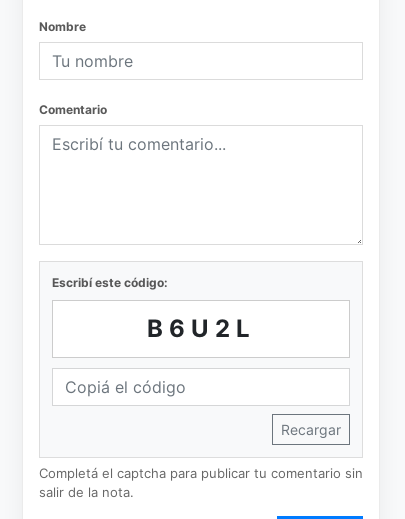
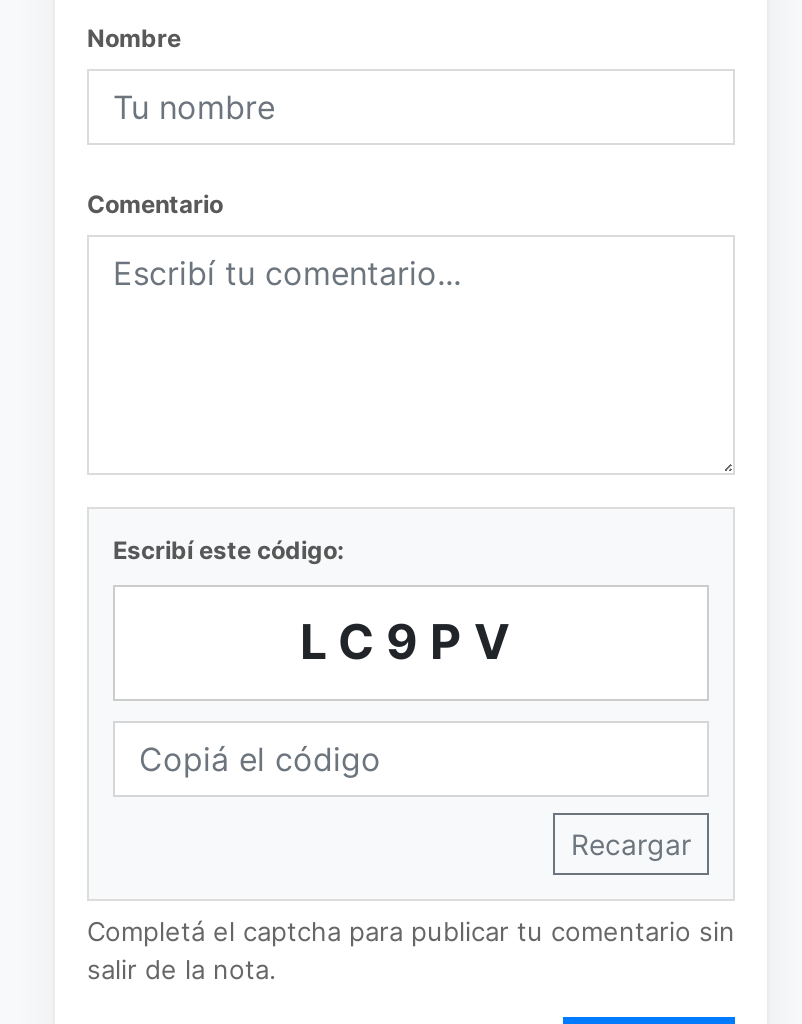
- B6U2L
+ LC9PV
